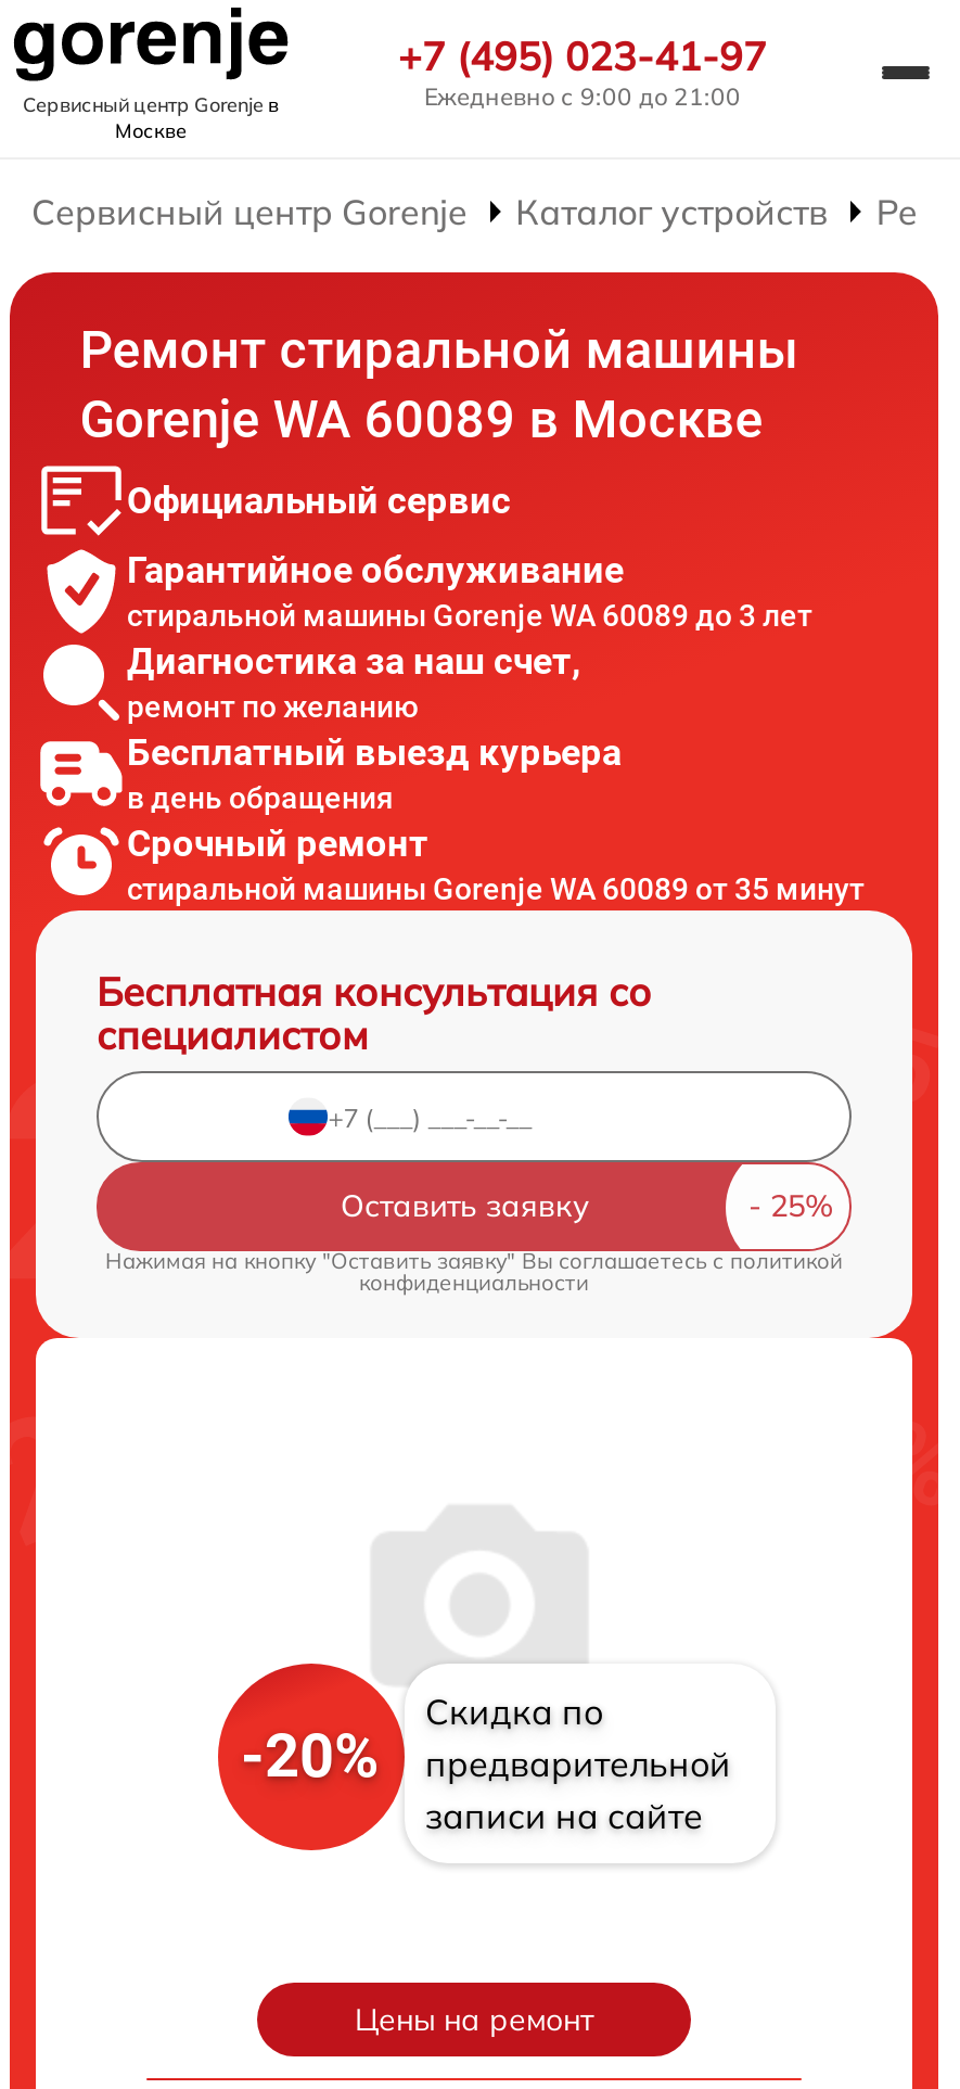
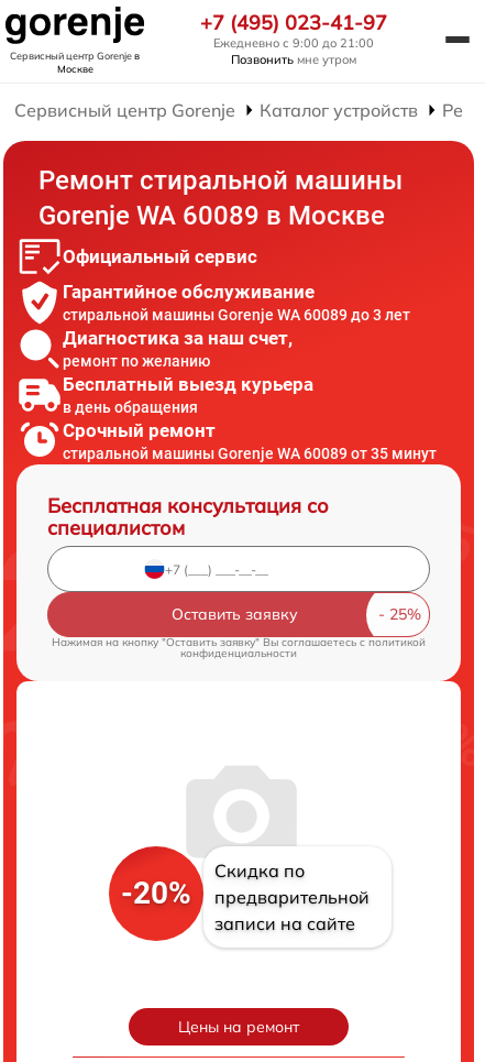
+ Позвонить мне утром
